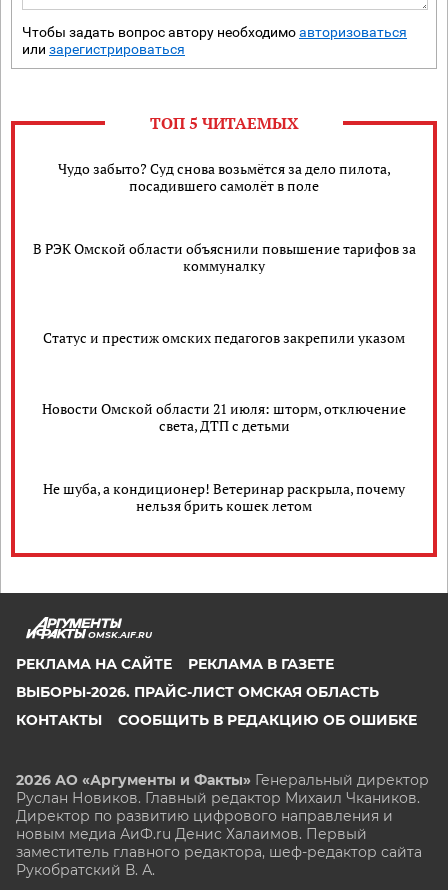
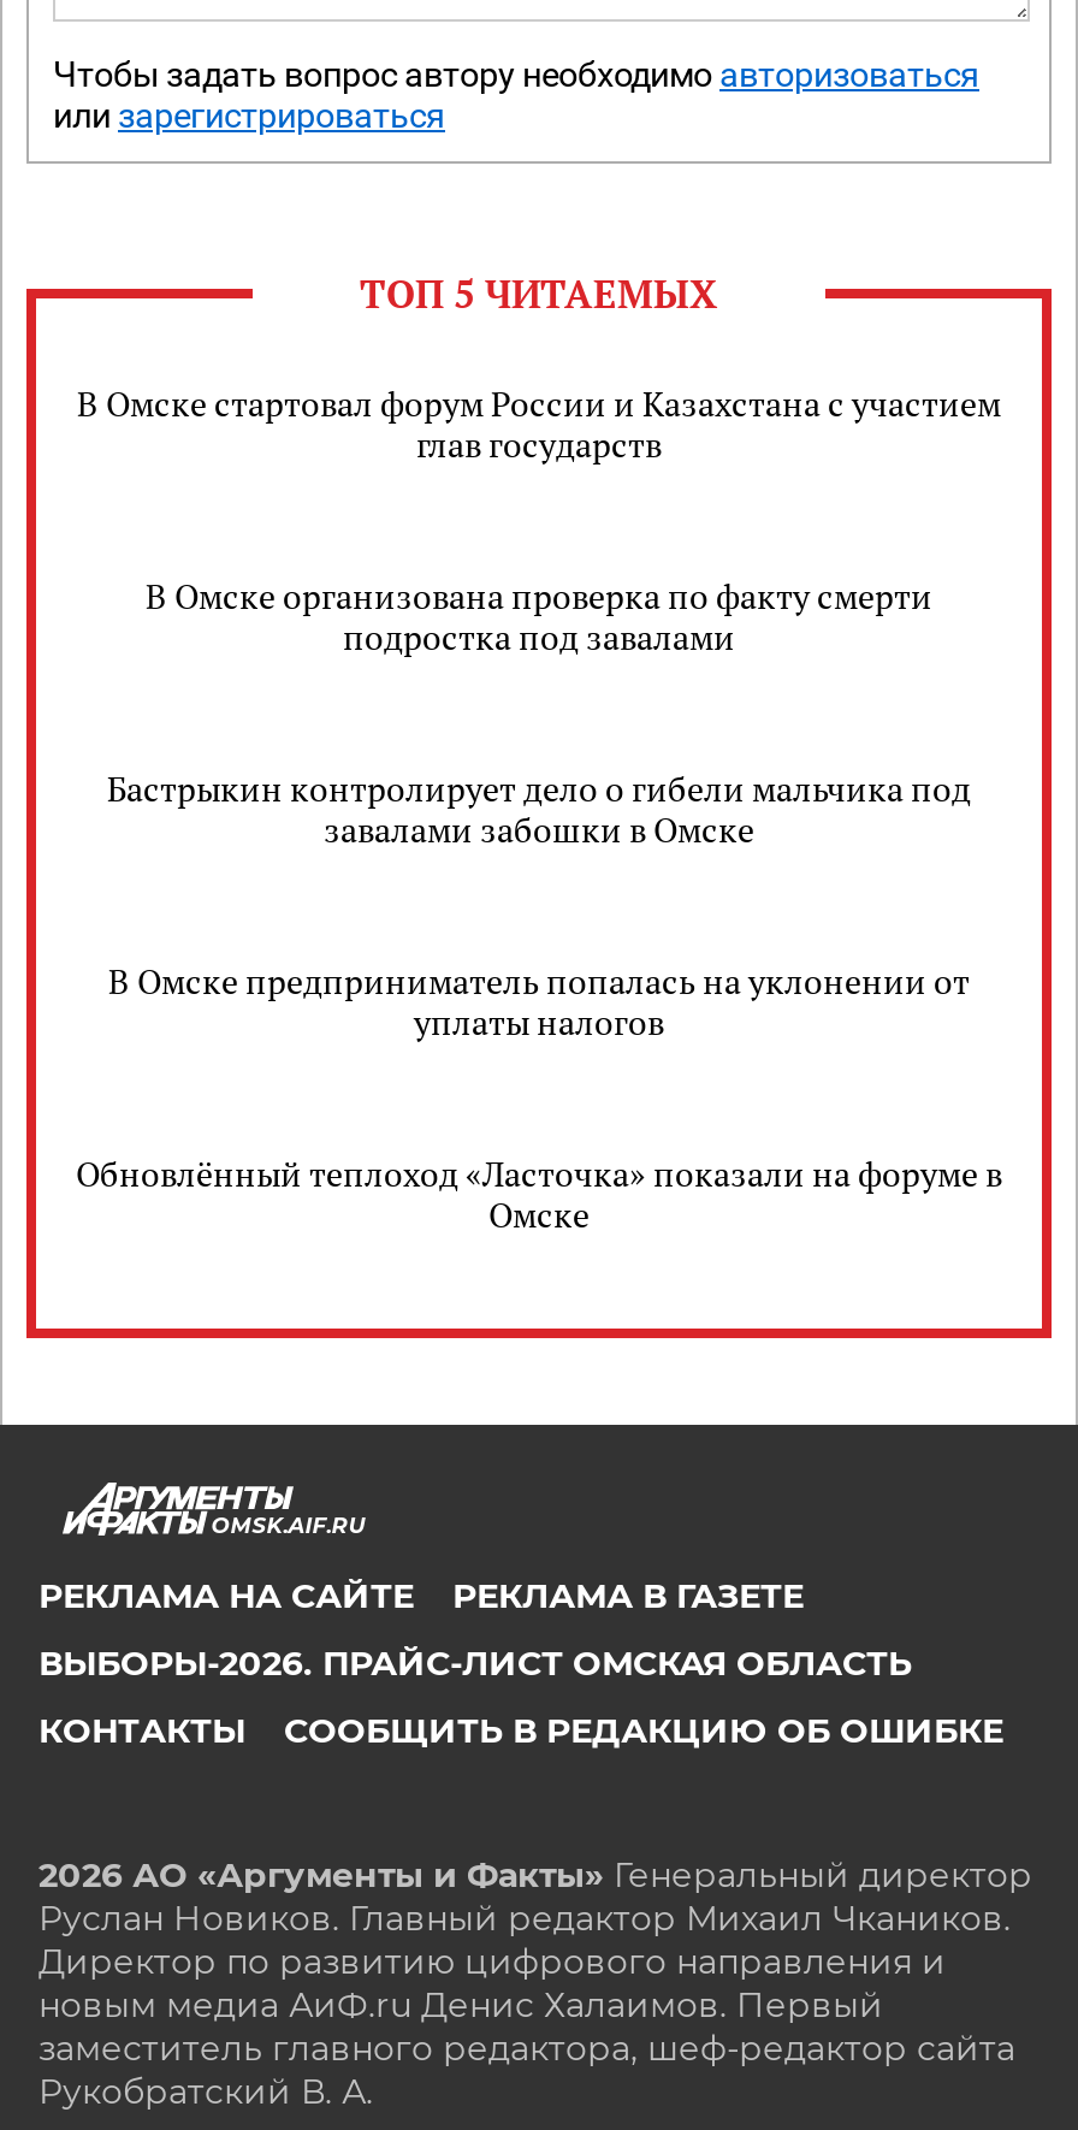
- Чудо забыто? Суд снова возьмётся за дело пилота,
- посадившего самолёт в поле
+ В Омске стартовал форум России и Казахстана с участием
+ глав государств

- В РЭК Омской области объяснили повышение тарифов за
- коммуналку
+ В Омске организована проверка по факту смерти
+ подростка под завалами

- Статус и престиж омских педагогов закрепили указом
+ Бастрыкин контролирует дело о гибели мальчика под
+ завалами забошки в Омске

- Новости Омской области 21 июля: шторм, отключение
- света, ДТП с детьми
+ В Омске предприниматель попалась на уклонении от
+ уплаты налогов

- Не шуба, а кондиционер! Ветеринар раскрыла, почему
- нельзя брить кошек летом
+ Обновлённый теплоход «Ласточка» показали на форуме в
+ Омске
